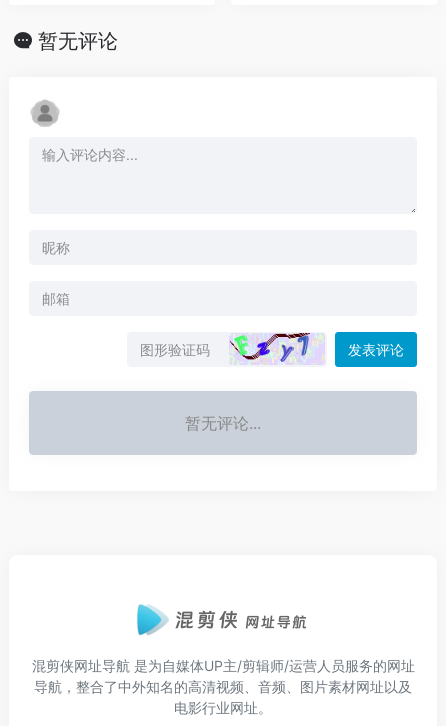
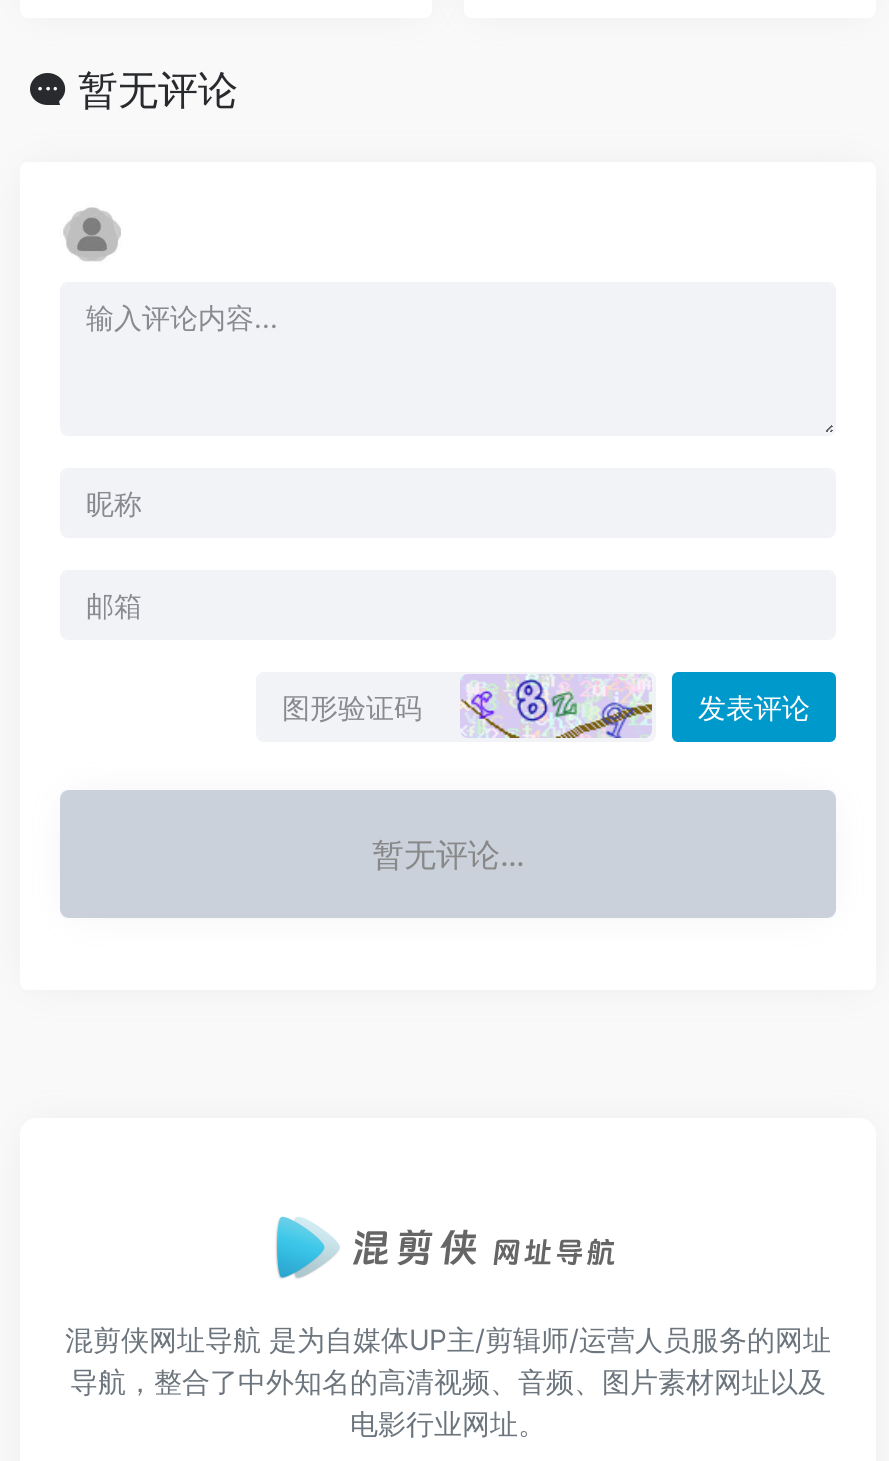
- [image]
+ [image]
